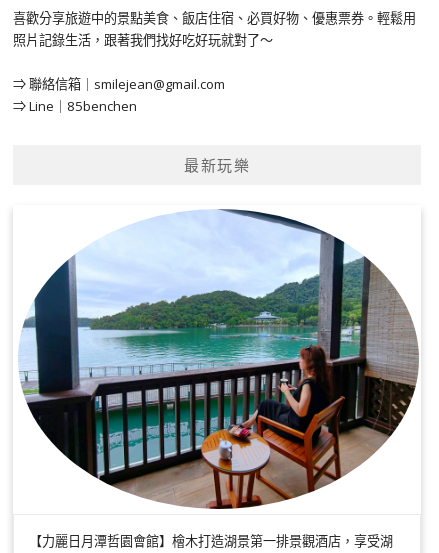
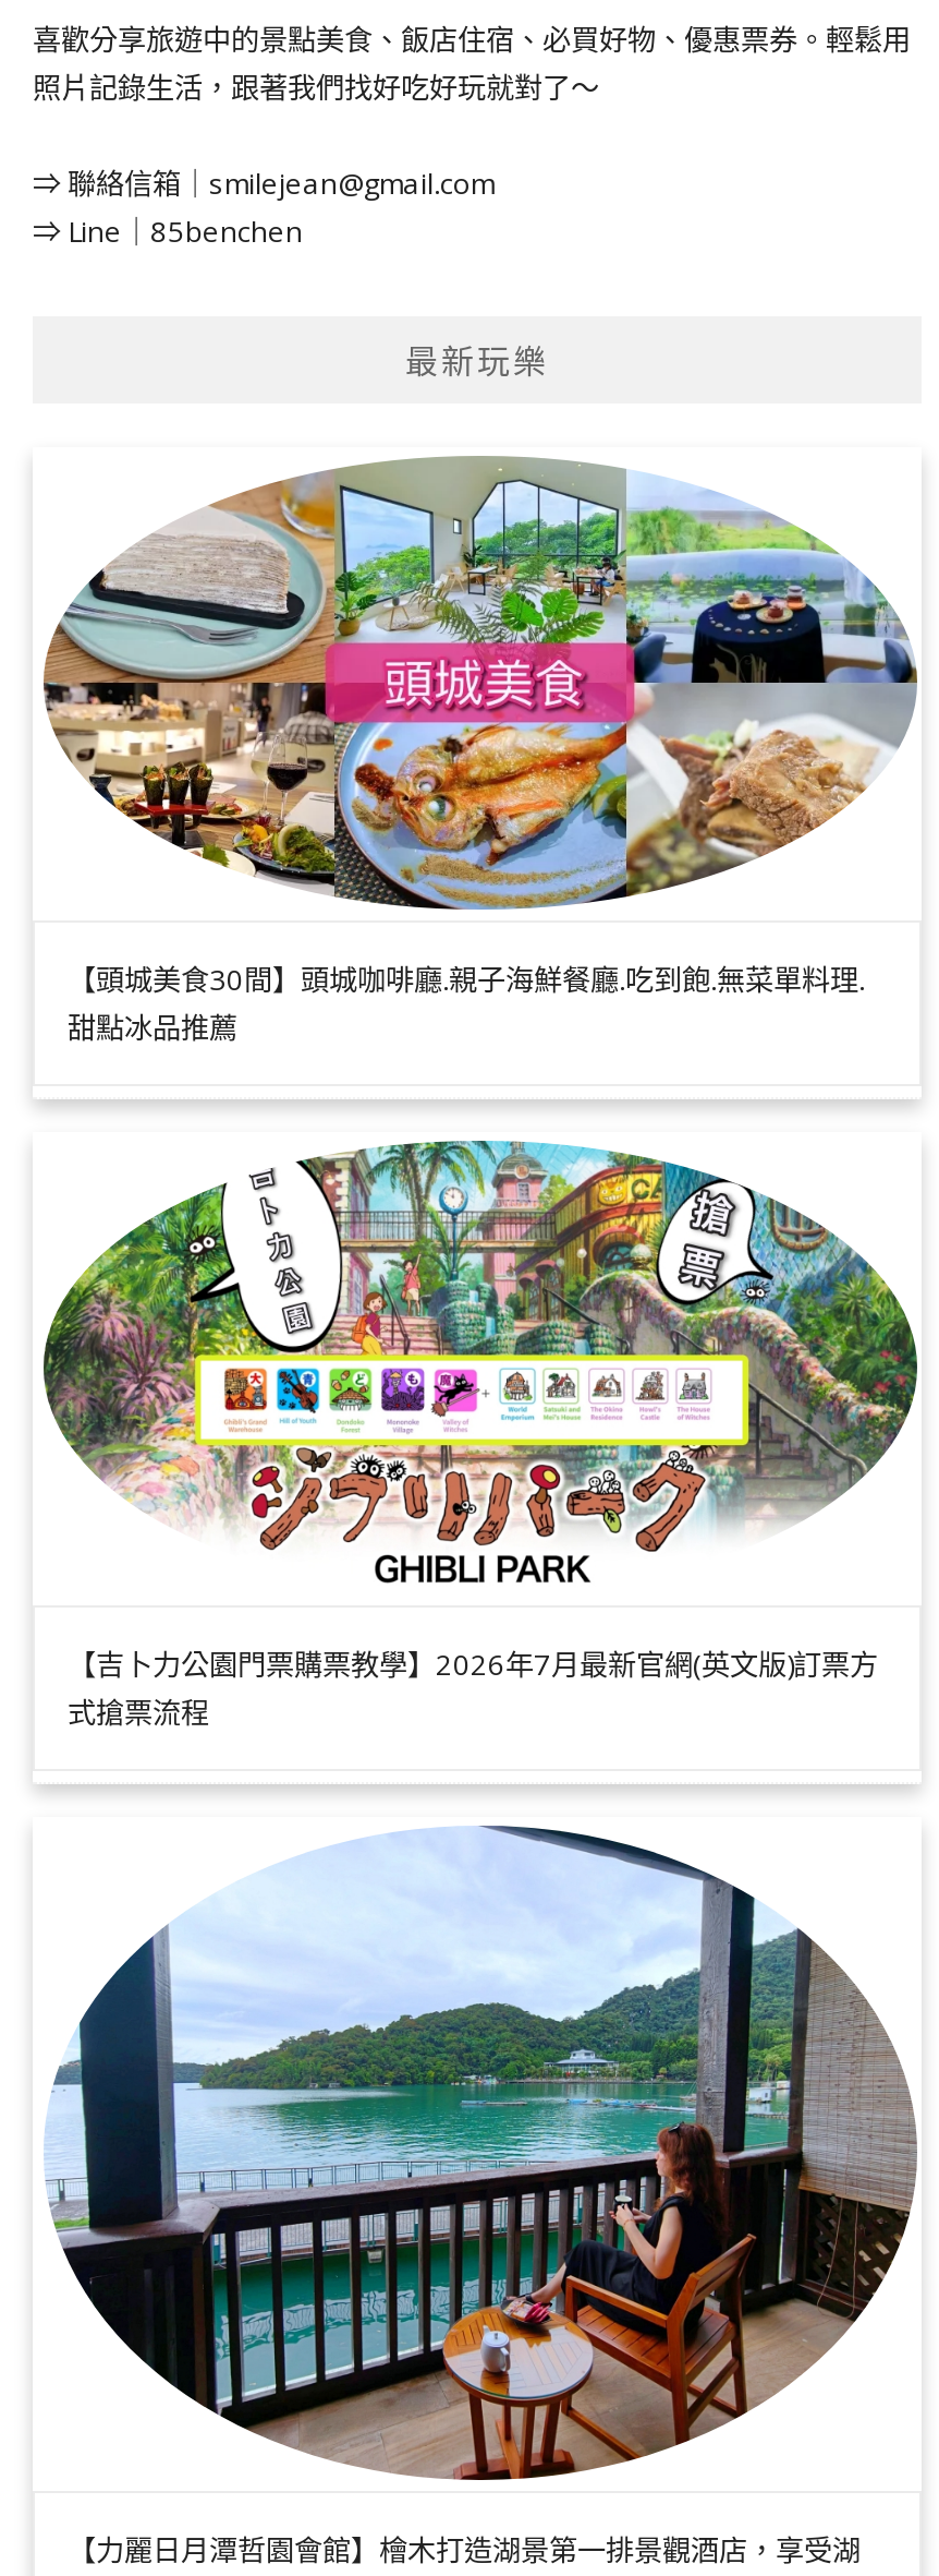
+ [image]
+ 【頭城美食30間】頭城咖啡廳.親子海鮮餐廳.吃到飽.無菜單料理.
+ 甜點冰品推薦

+ [image]
+ 【吉卜力公園門票購票教學】2026年7月最新官網(英文版)訂票方
+ 式搶票流程
